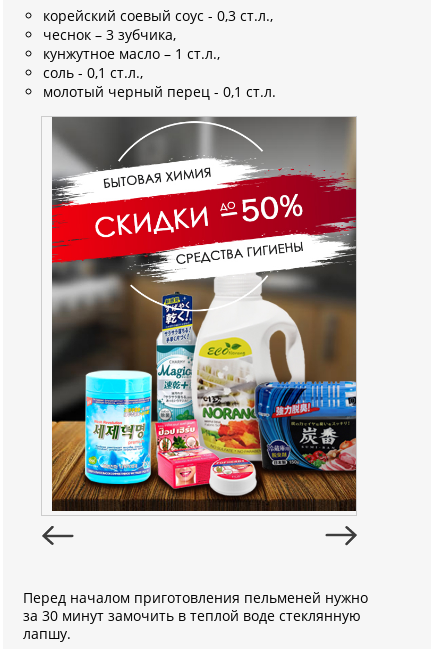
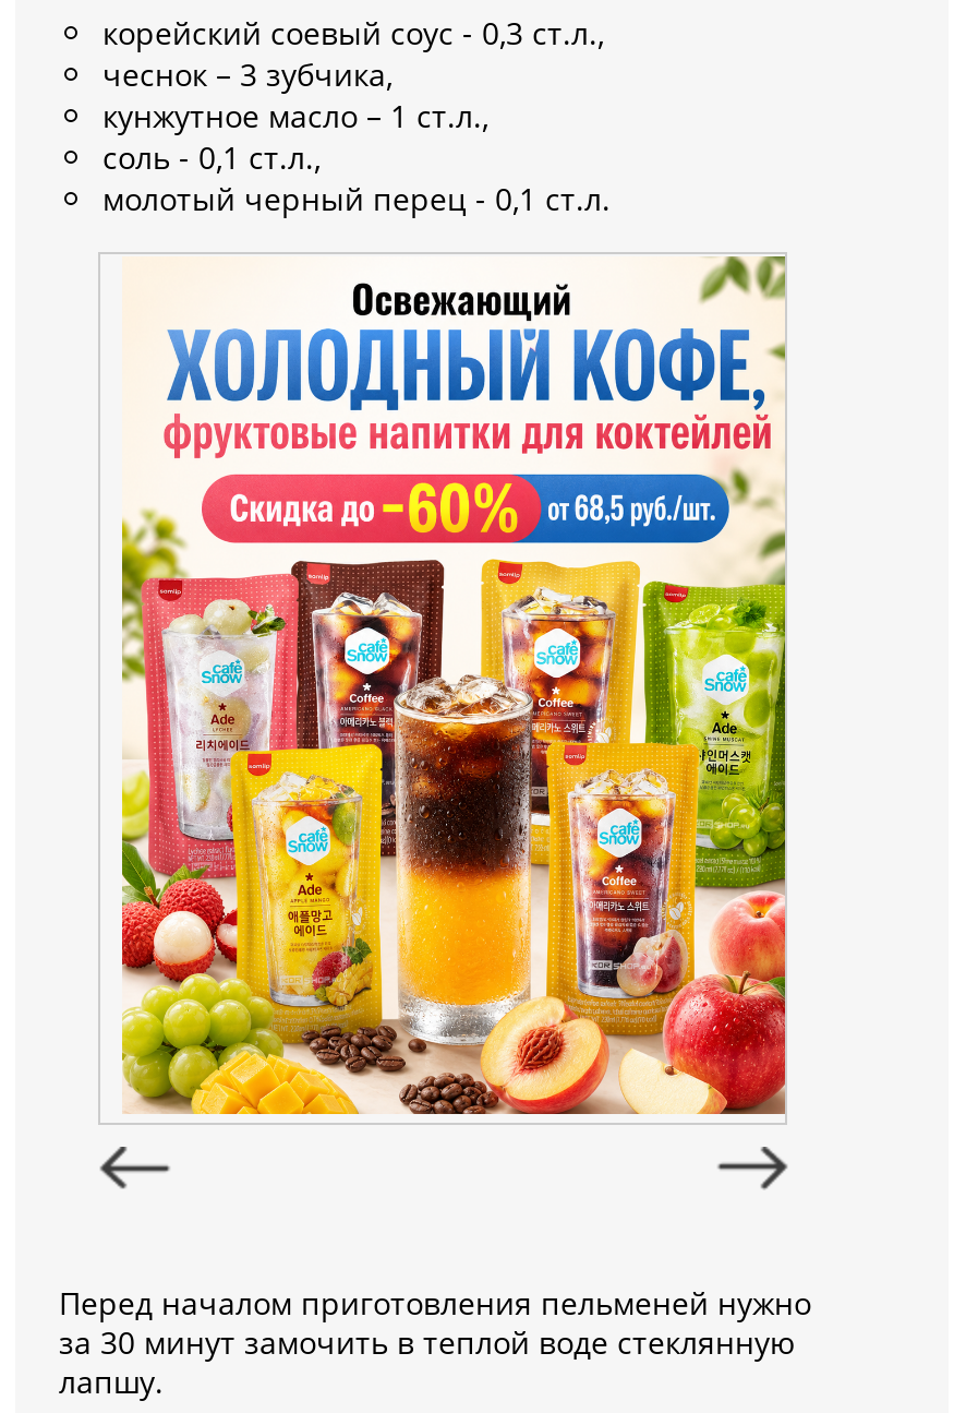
- [image]
+ [image]
